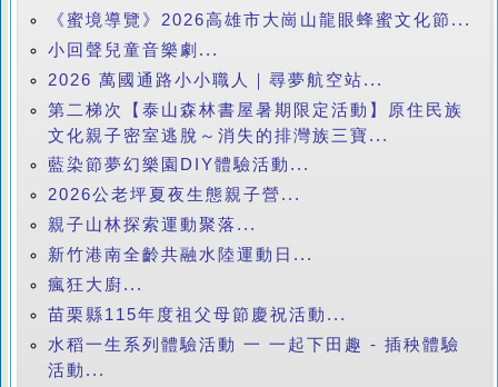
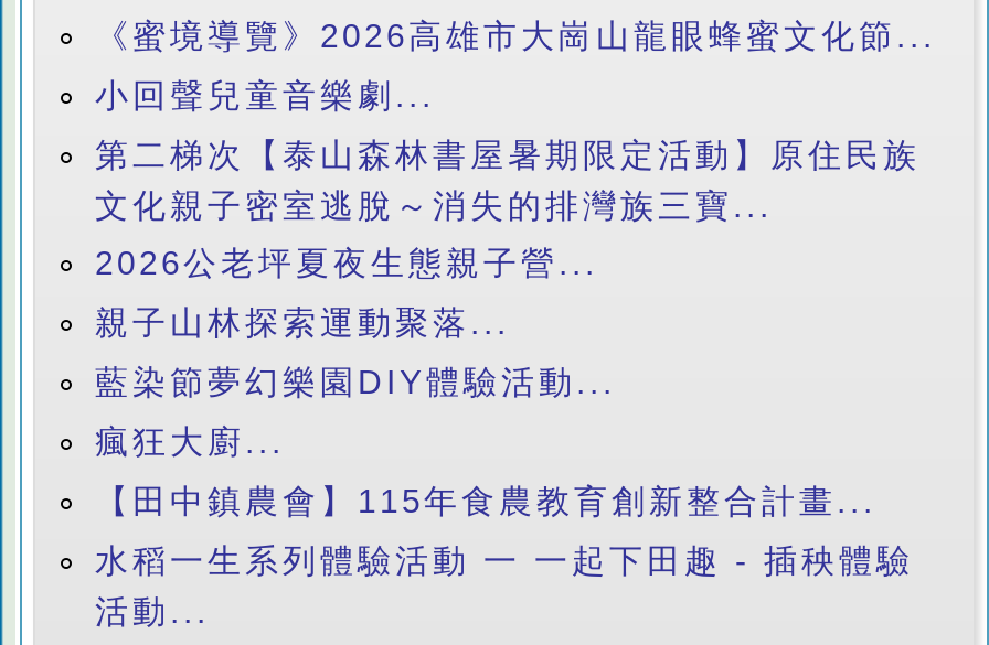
- 2026 萬國通路小小職人｜尋夢航空站...

moved down: 藍染節夢幻樂園DIY體驗活動...

- 新竹港南全齡共融水陸運動日...

- 苗栗縣115年度祖父母節慶祝活動...
+ 【田中鎮農會】115年食農教育創新整合計畫...
